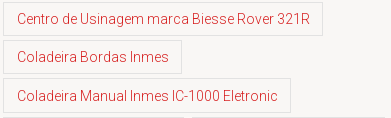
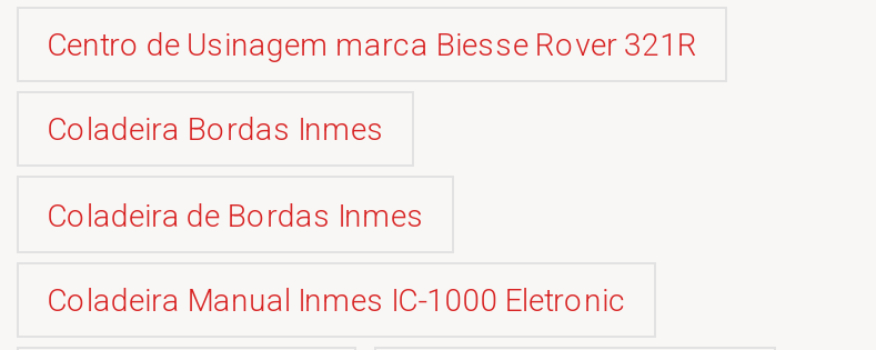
+ Coladeira de Bordas Inmes
